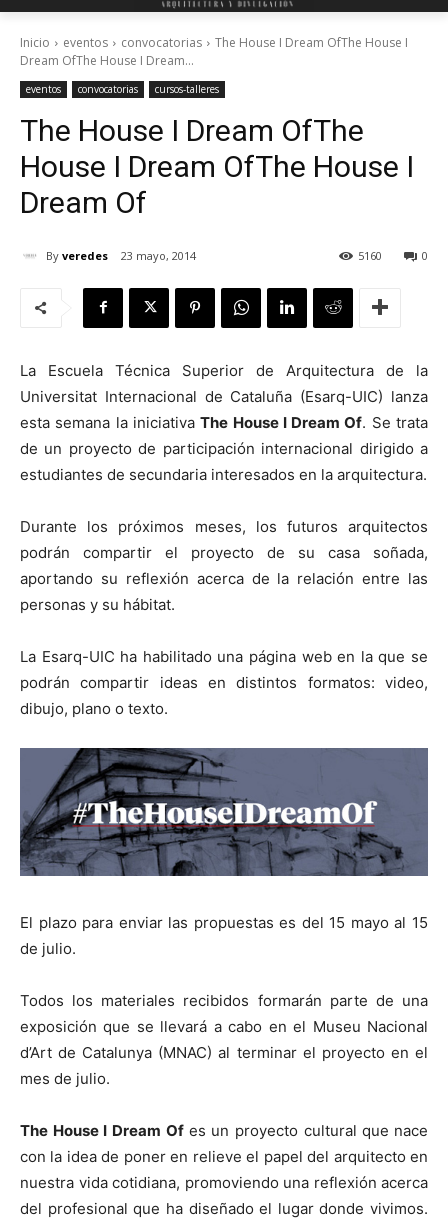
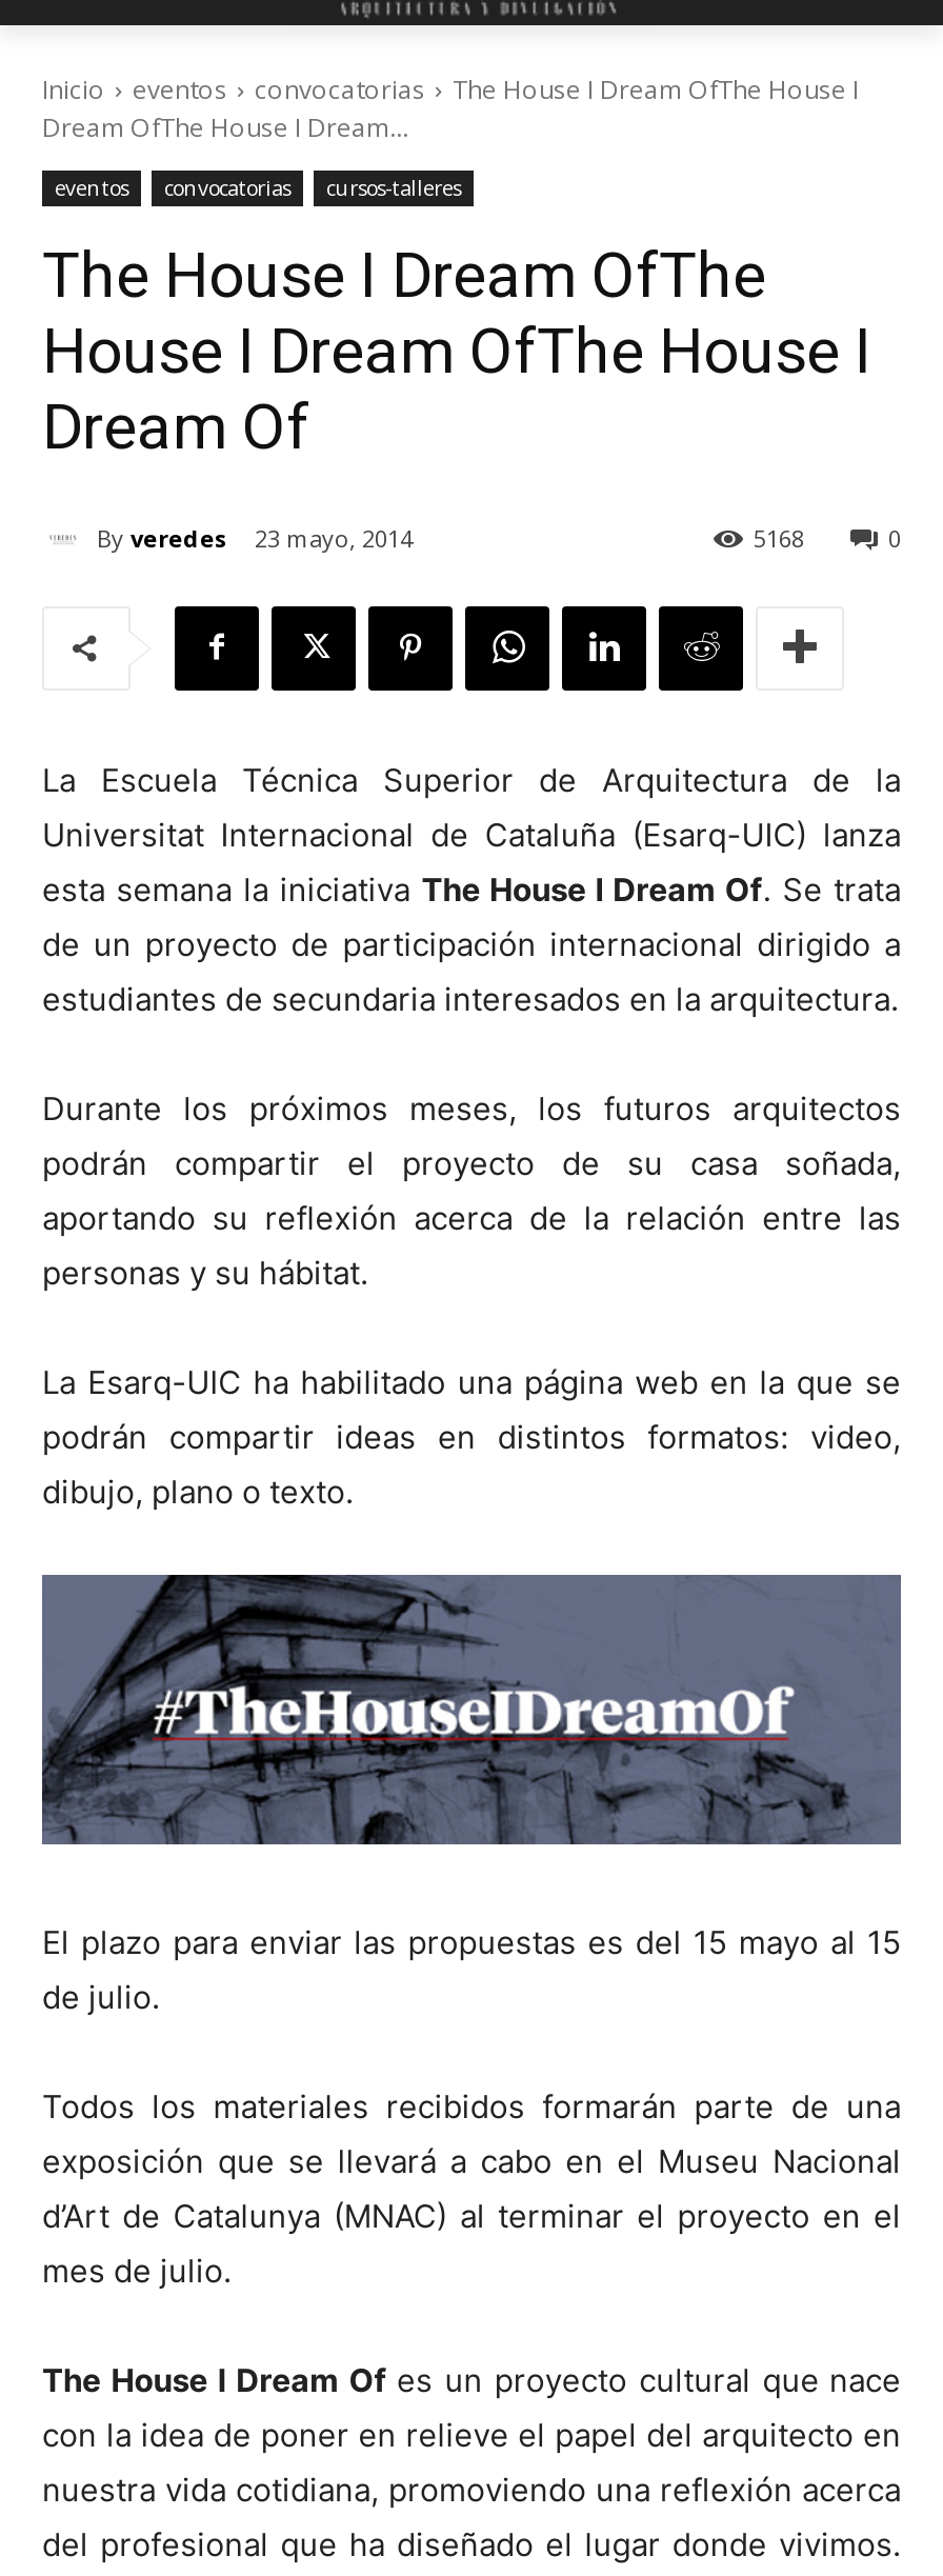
- 5160
+ 5168
